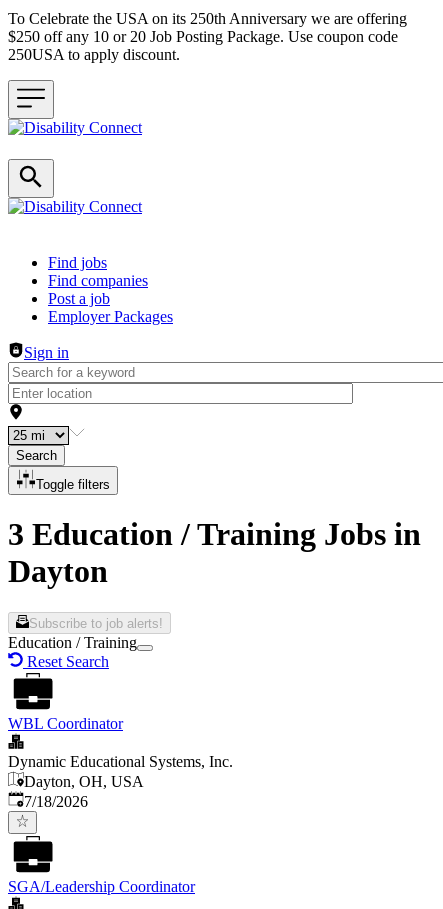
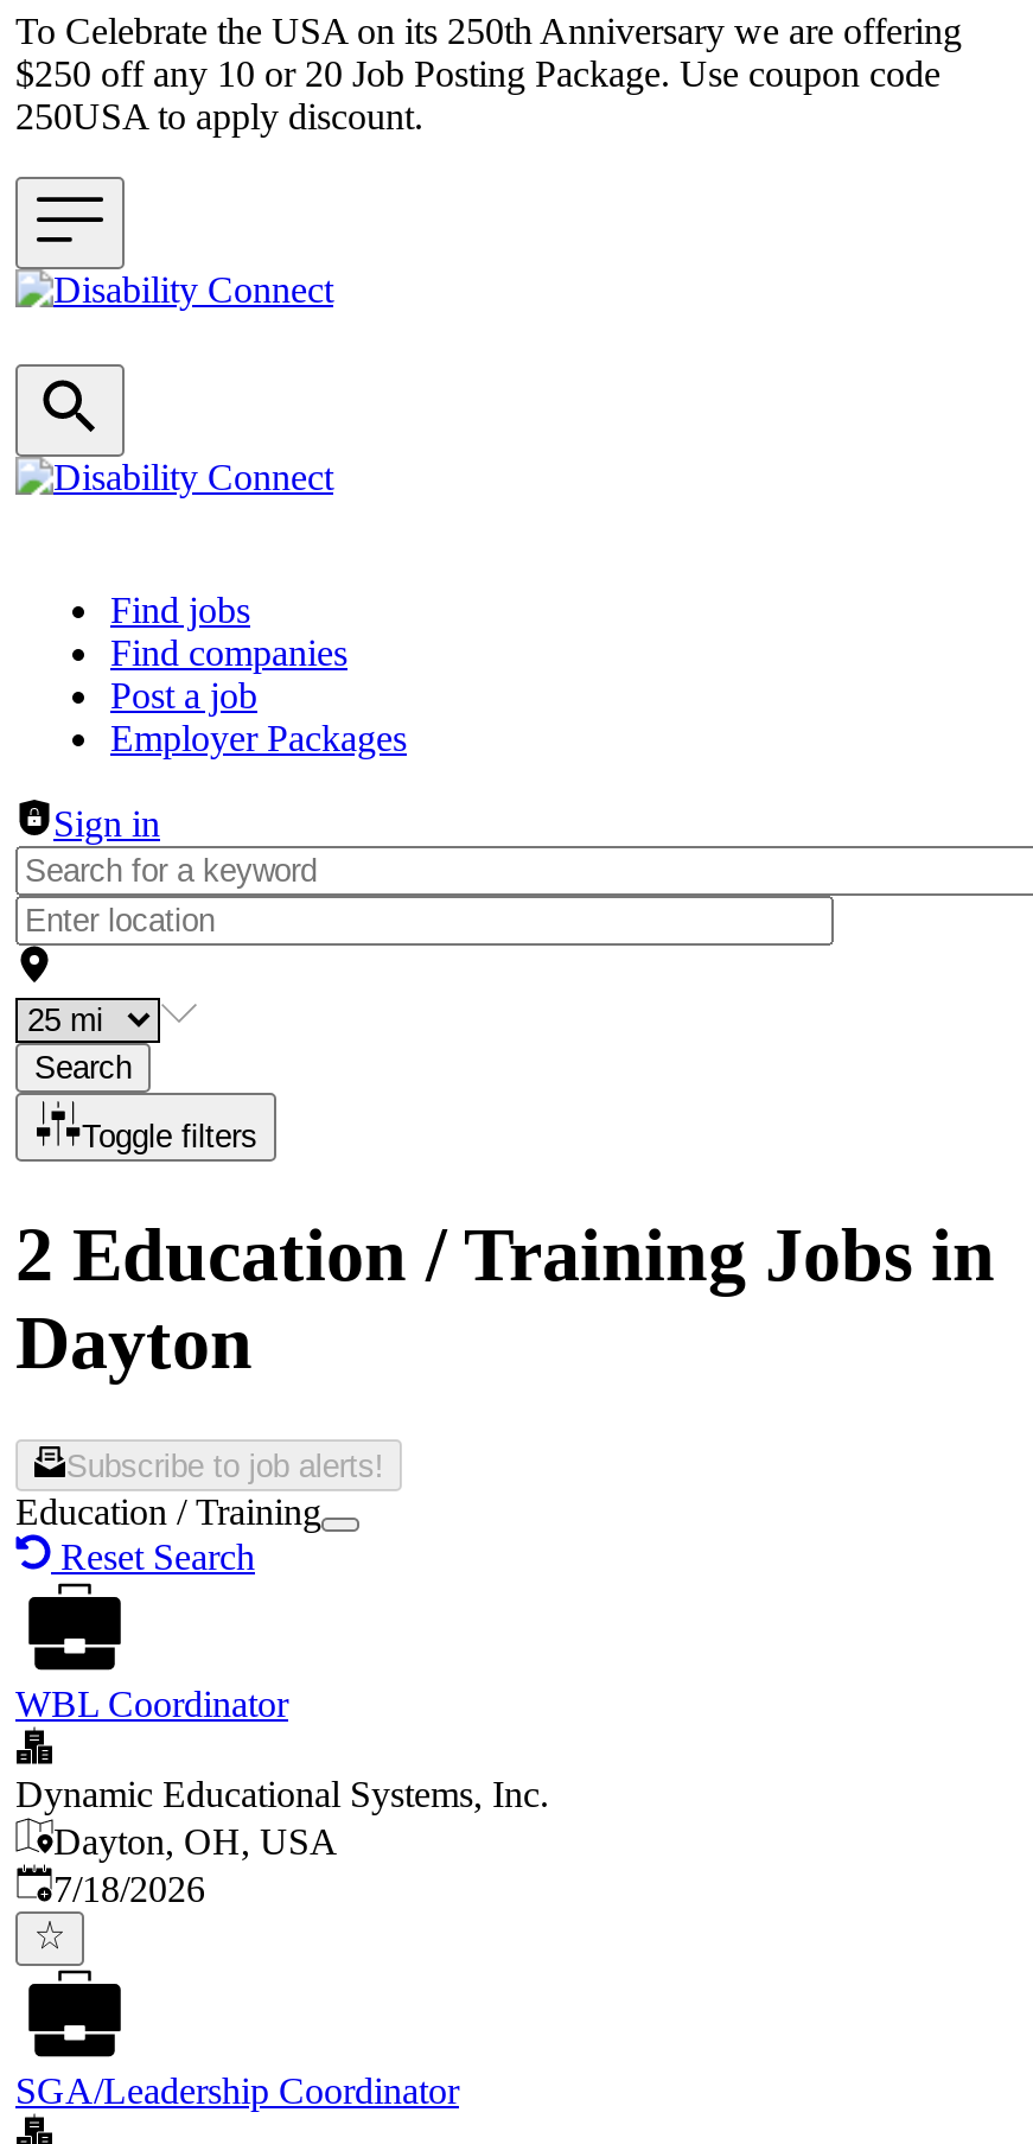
- 3 Education / Training Jobs in
+ 2 Education / Training Jobs in
